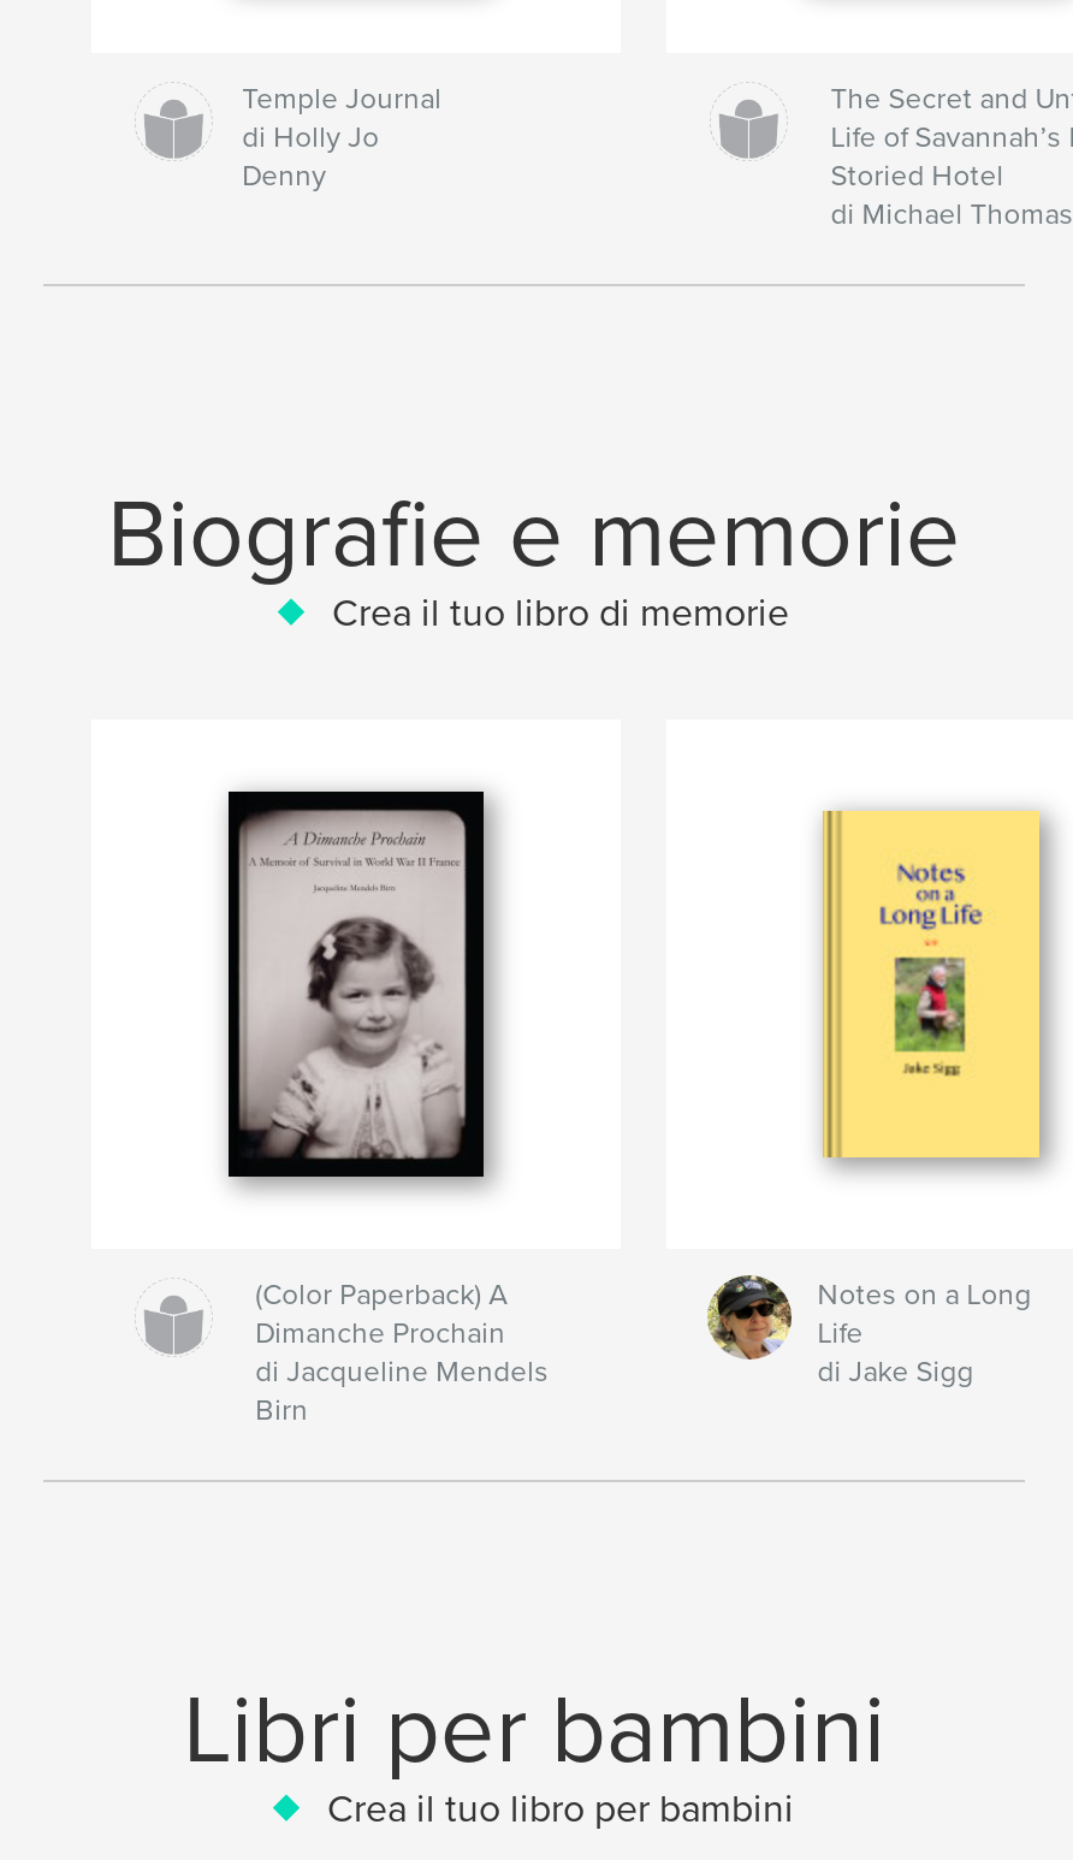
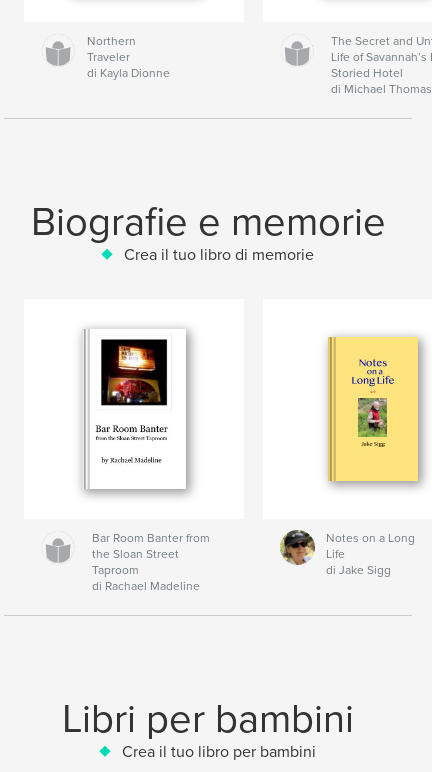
- Temple Journal
- di Holly Jo
- Denny
+ Northern
+ Traveler
+ di Kayla Dionne

- [image]
+ [image]

- (Color Paperback) A
- Dimanche Prochain
- di Jacqueline Mendels
- Birn
+ Bar Room Banter from
+ the Sloan Street
+ Taproom
+ di Rachael Madeline
